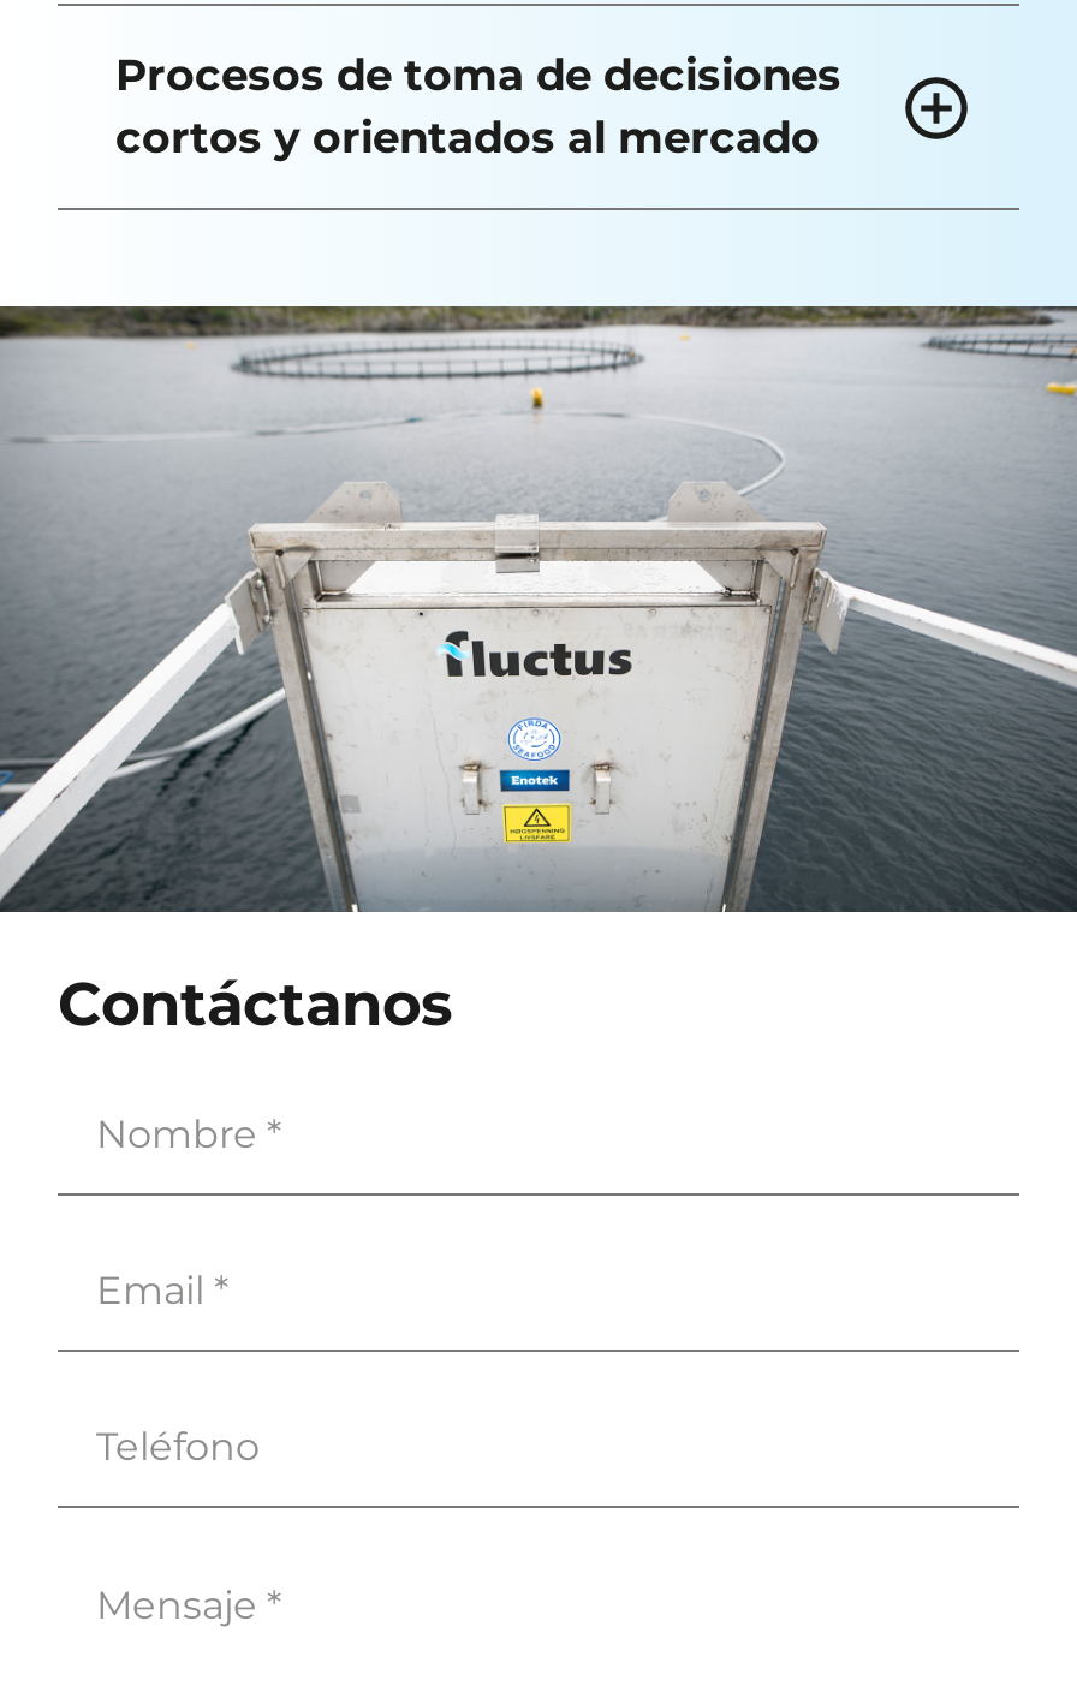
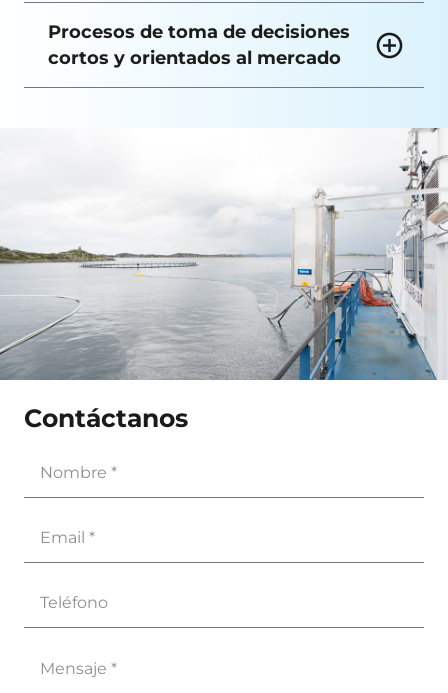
- [image]
+ [image]
